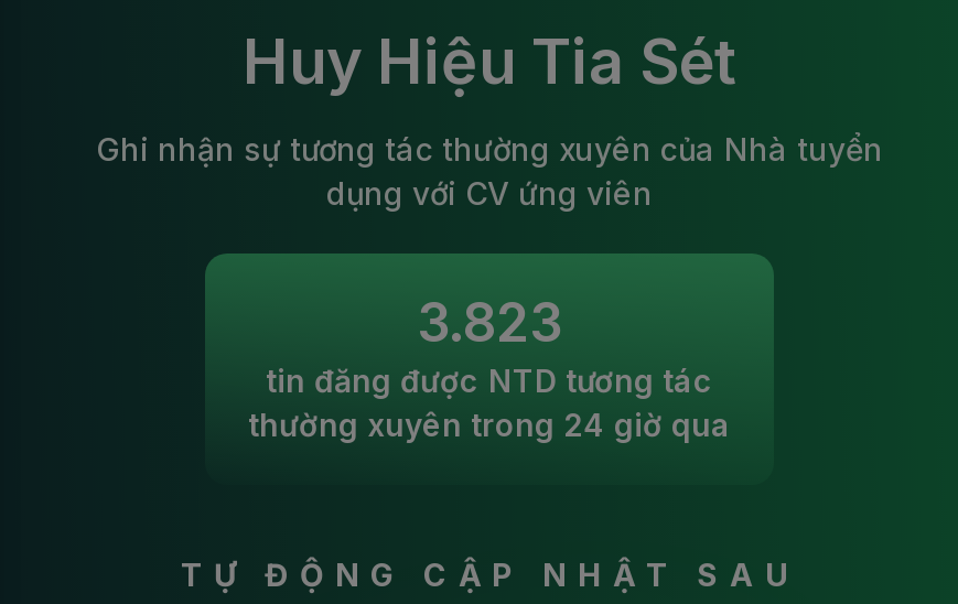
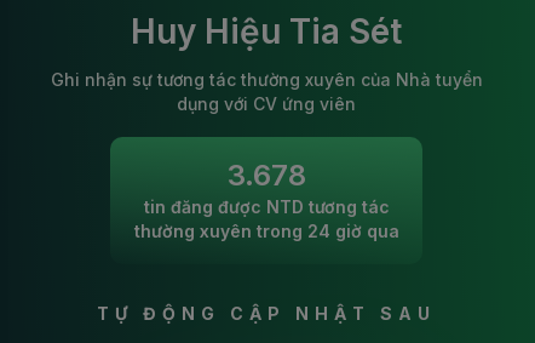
- 3.823
+ 3.678
